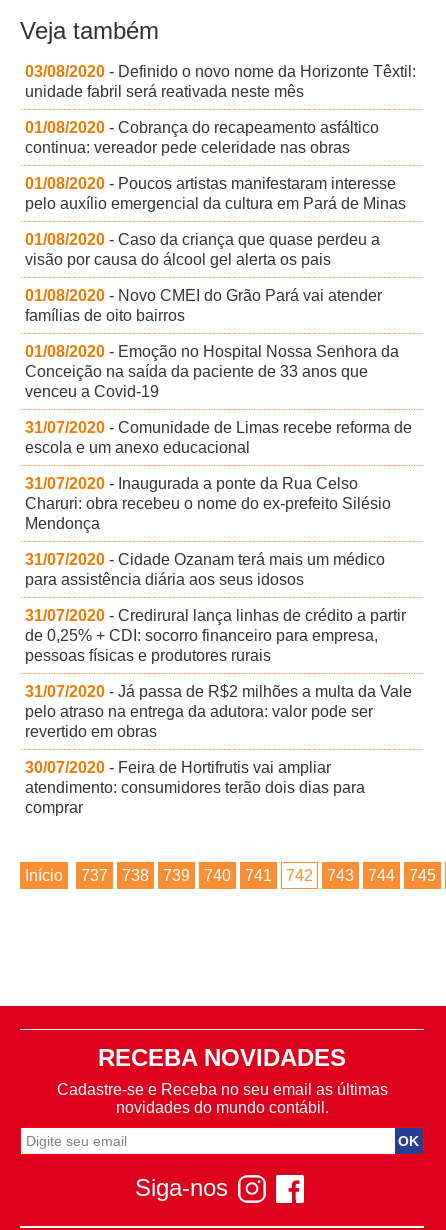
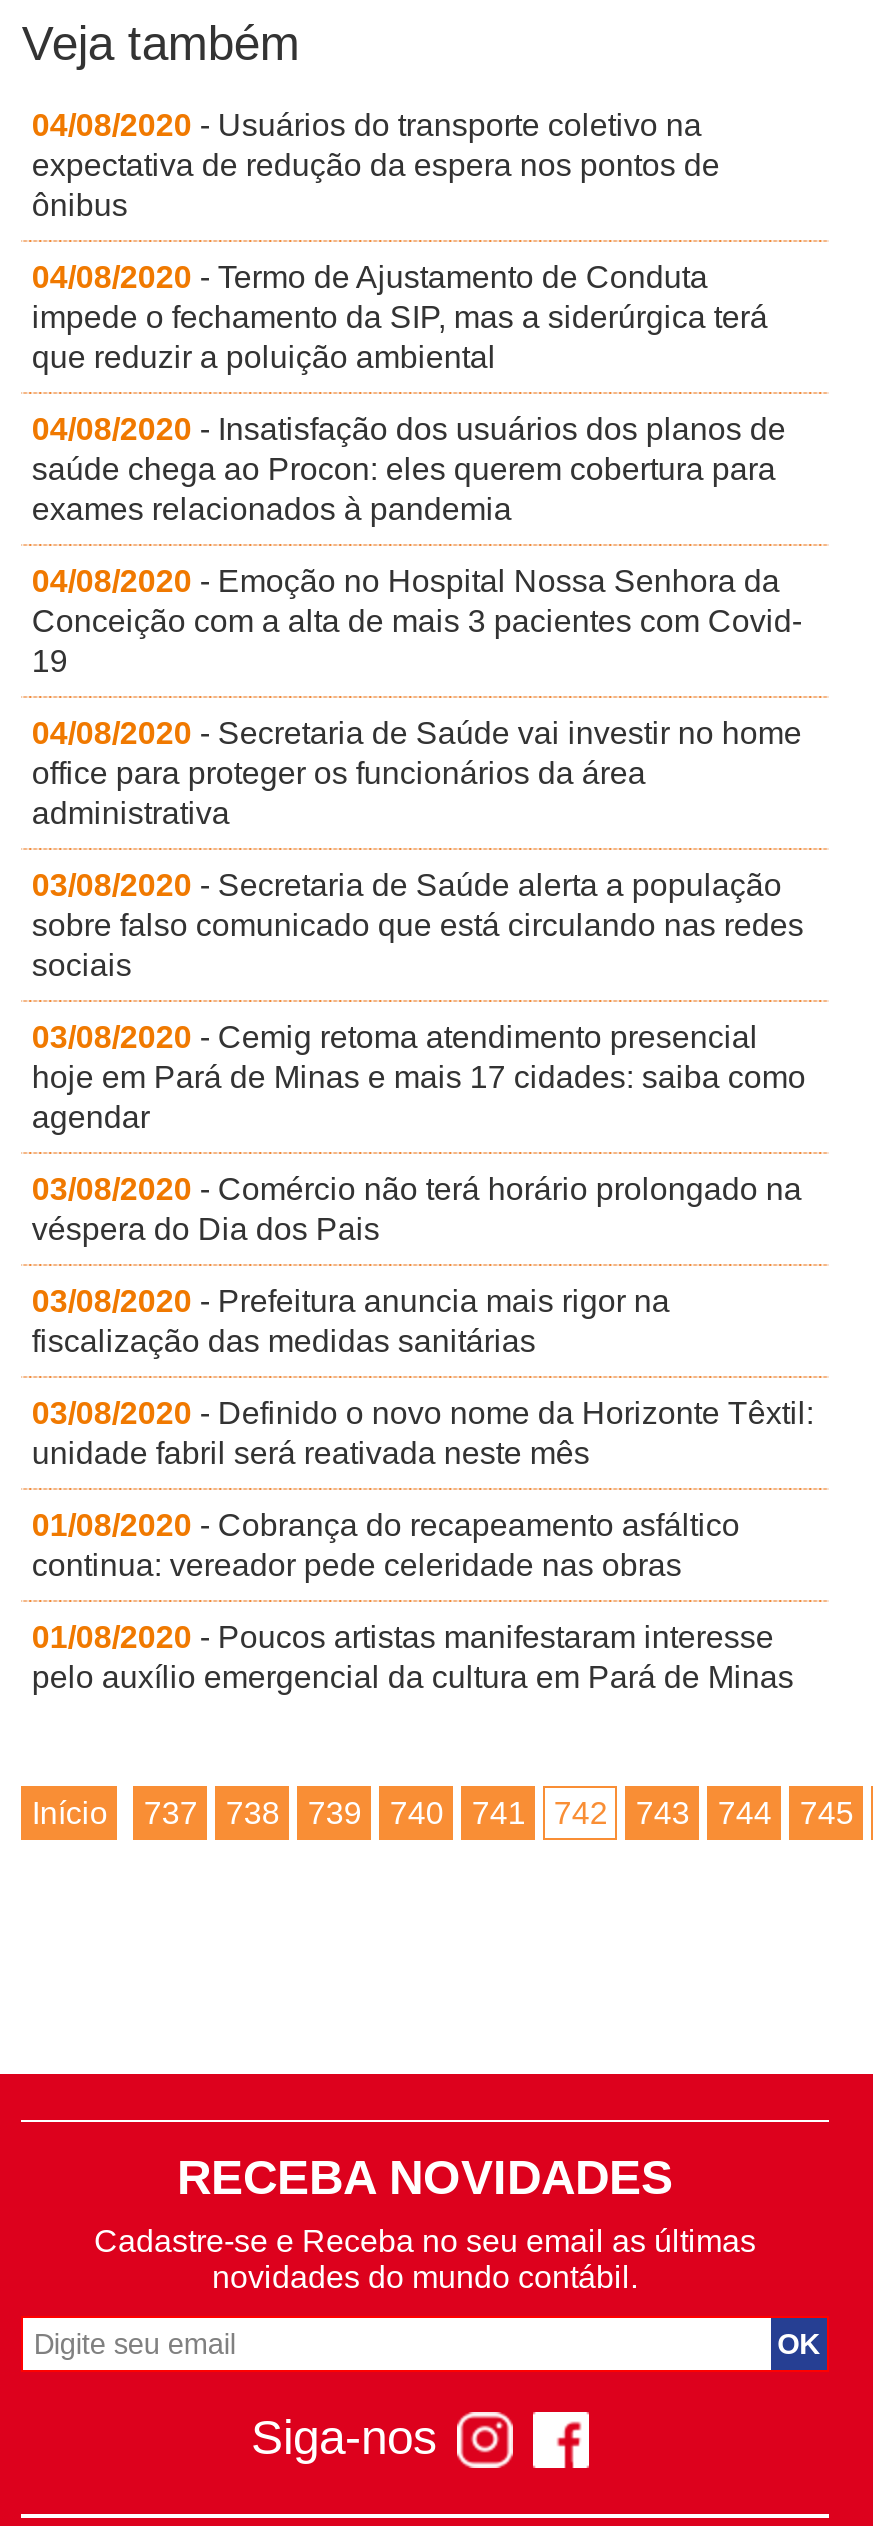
+ 04/08/2020 - Usuários do transporte coletivo na
+ expectativa de redução da espera nos pontos de
+ ônibus
+ 04/08/2020 - Termo de Ajustamento de Conduta
+ impede o fechamento da SIP, mas a siderúrgica terá
+ que reduzir a poluição ambiental
+ 04/08/2020 - Insatisfação dos usuários dos planos de
+ saúde chega ao Procon: eles querem cobertura para
+ exames relacionados à pandemia
+ 04/08/2020 - Emoção no Hospital Nossa Senhora da
+ Conceição com a alta de mais 3 pacientes com Covid-
+ 19
+ 04/08/2020 - Secretaria de Saúde vai investir no home
+ office para proteger os funcionários da área
+ administrativa
+ 03/08/2020 - Secretaria de Saúde alerta a população
+ sobre falso comunicado que está circulando nas redes
+ sociais
+ 03/08/2020 - Cemig retoma atendimento presencial
+ hoje em Pará de Minas e mais 17 cidades: saiba como
+ agendar
+ 03/08/2020 - Comércio não terá horário prolongado na
+ véspera do Dia dos Pais
+ 03/08/2020 - Prefeitura anuncia mais rigor na
+ fiscalização das medidas sanitárias

moved down: 03/08/2020 - Definido o novo nome da Horizonte Têxtil: | unidade fabril será reativada neste mês | 01/08/2020 - Cobrança do recapeamento asfáltico | continua: vereador pede celeridade nas obras | 01/08/2020 - Poucos artistas manifestaram interesse | pelo auxílio emergencial da cultura em Pará de Minas

- 01/08/2020 - Caso da criança que quase perdeu a
- visão por causa do álcool gel alerta os pais
- 01/08/2020 - Novo CMEI do Grão Pará vai atender
- famílias de oito bairros
- 01/08/2020 - Emoção no Hospital Nossa Senhora da
- Conceição na saída da paciente de 33 anos que
- venceu a Covid-19
- 31/07/2020 - Comunidade de Limas recebe reforma de
- escola e um anexo educacional
- 31/07/2020 - Inaugurada a ponte da Rua Celso
- Charuri: obra recebeu o nome do ex-prefeito Silésio
- Mendonça
- 31/07/2020 - Cidade Ozanam terá mais um médico
- para assistência diária aos seus idosos
- 31/07/2020 - Credirural lança linhas de crédito a partir
- de 0,25% + CDI: socorro financeiro para empresa,
- pessoas físicas e produtores rurais
- 31/07/2020 - Já passa de R$2 milhões a multa da Vale
- pelo atraso na entrega da adutora: valor pode ser
- revertido em obras
- 30/07/2020 - Feira de Hortifrutis vai ampliar
- atendimento: consumidores terão dois dias para
- comprar
